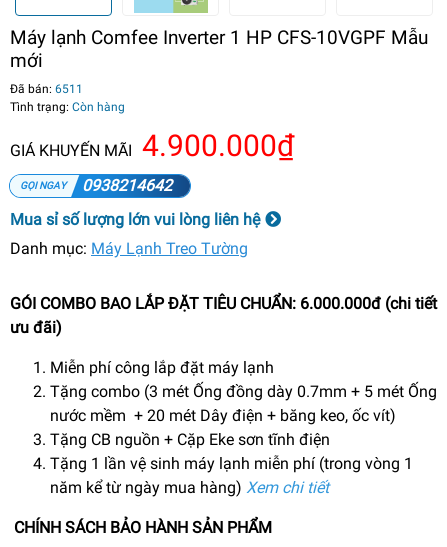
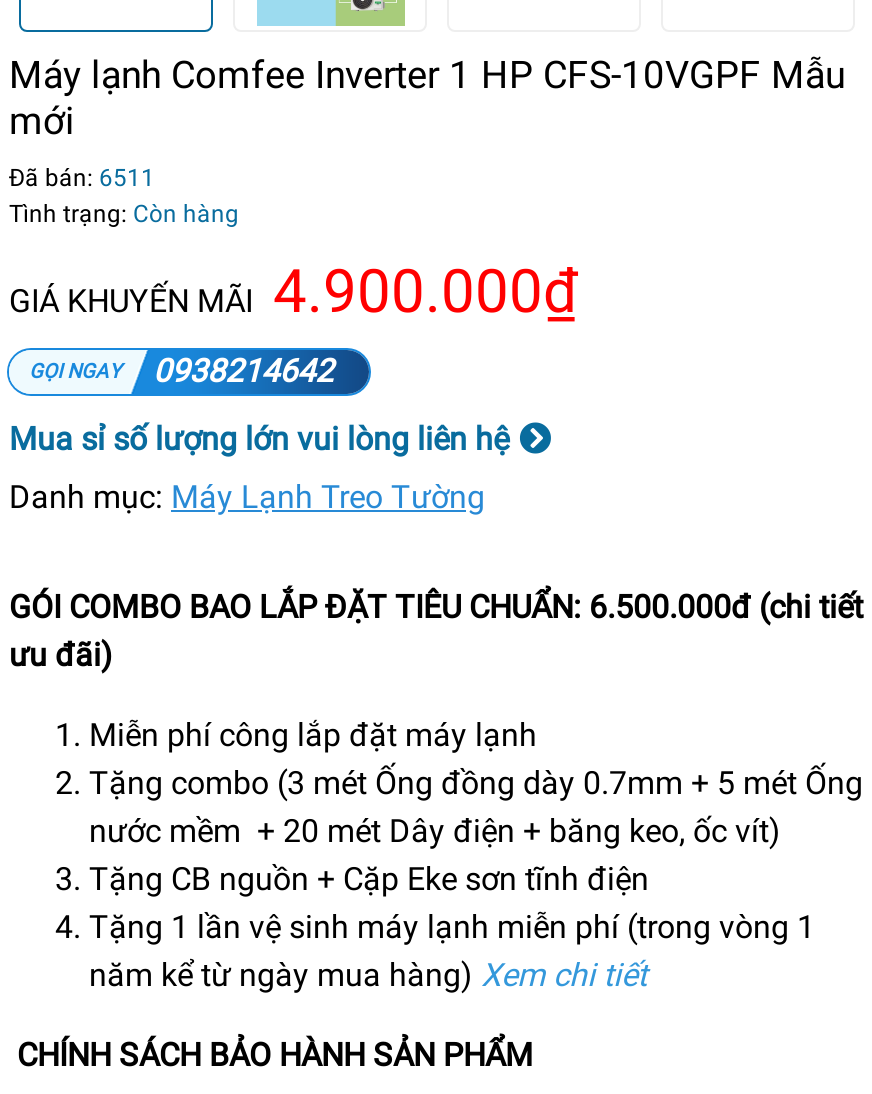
- GÓI COMBO BAO LẮP ĐẶT TIÊU CHUẨN: 6.000.000đ (chi tiết
+ GÓI COMBO BAO LẮP ĐẶT TIÊU CHUẨN: 6.500.000đ (chi tiết
